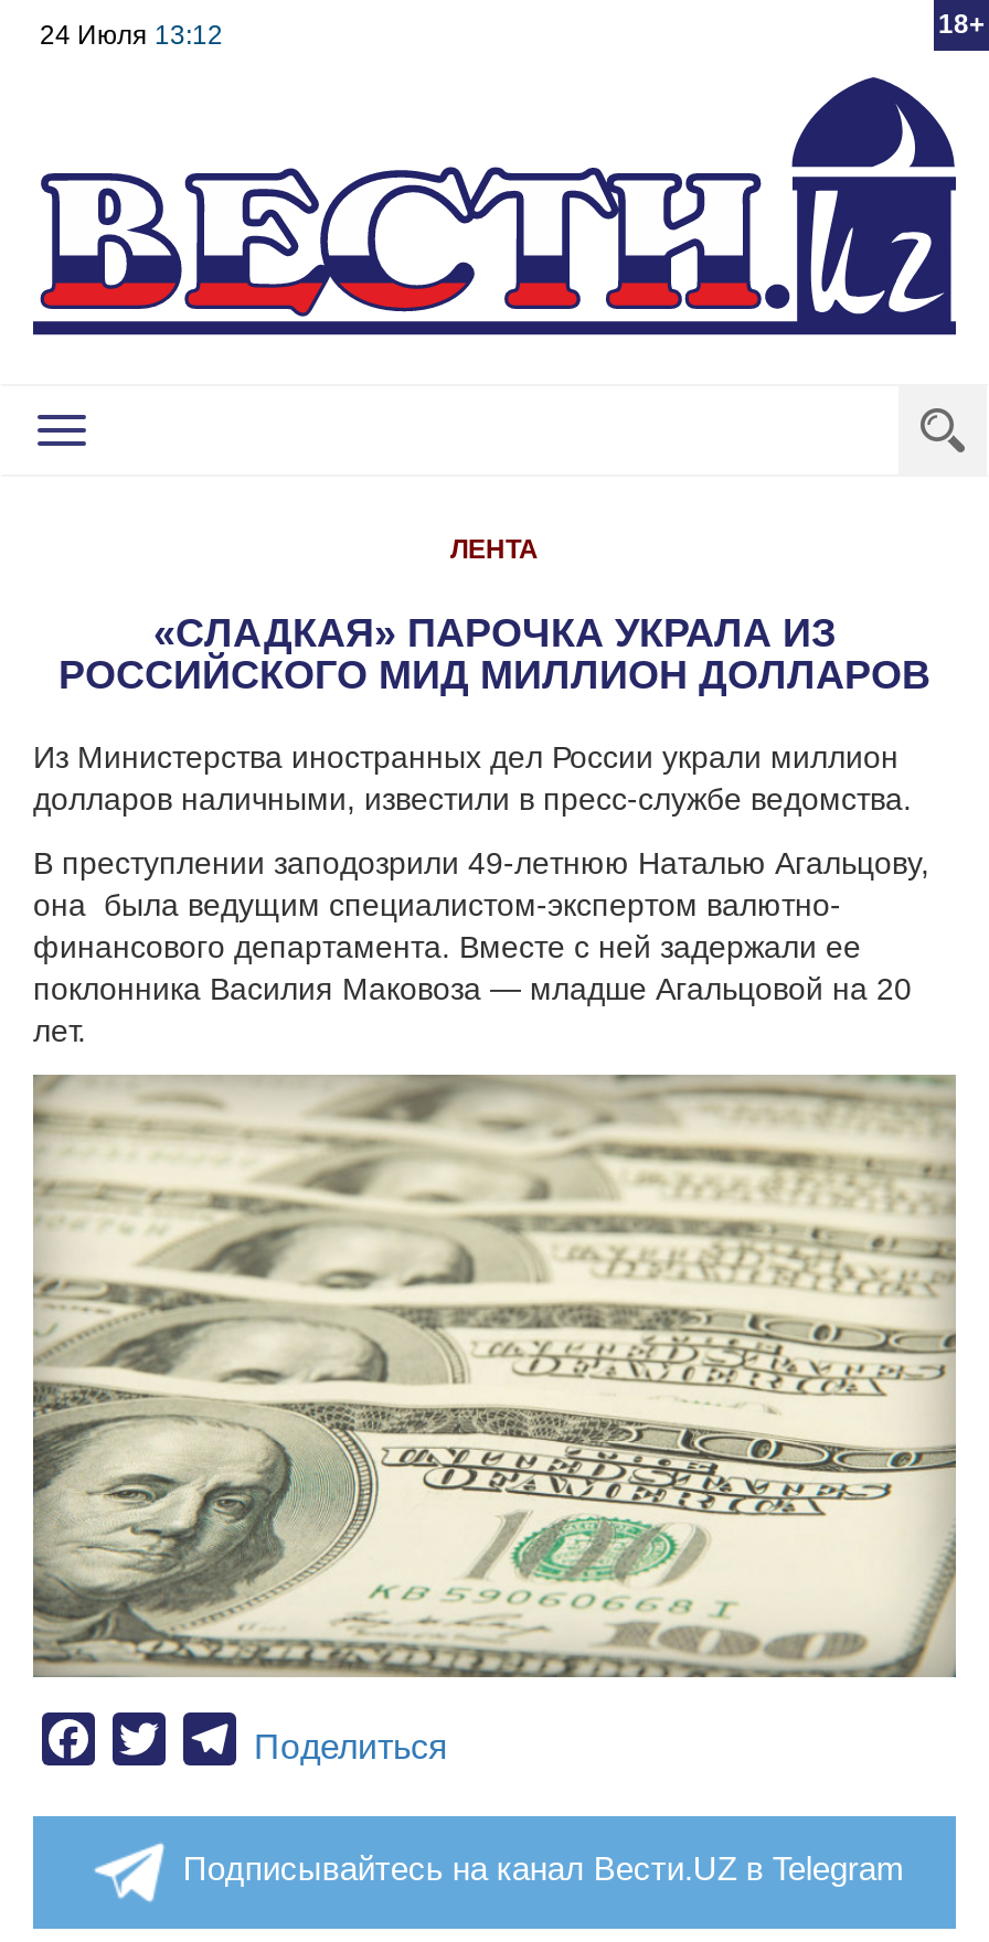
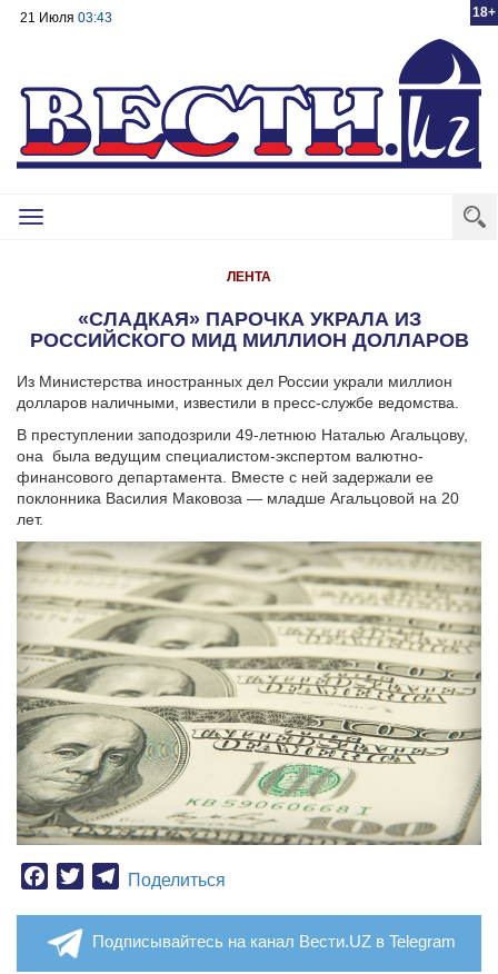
- 24 Июля 13:12
+ 21 Июля 03:43
